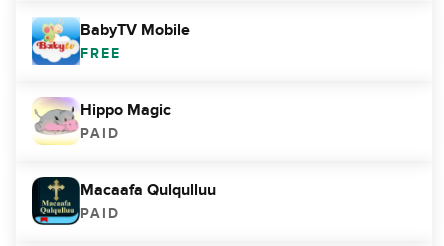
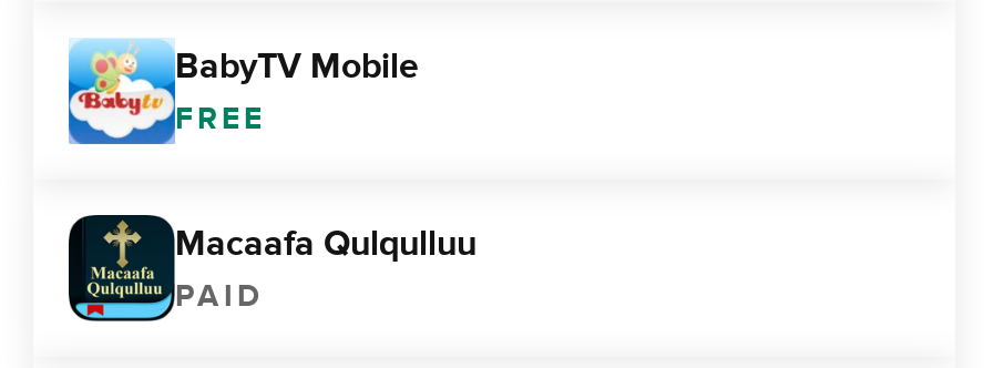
- [image]
- Hippo Magic
- PAID
